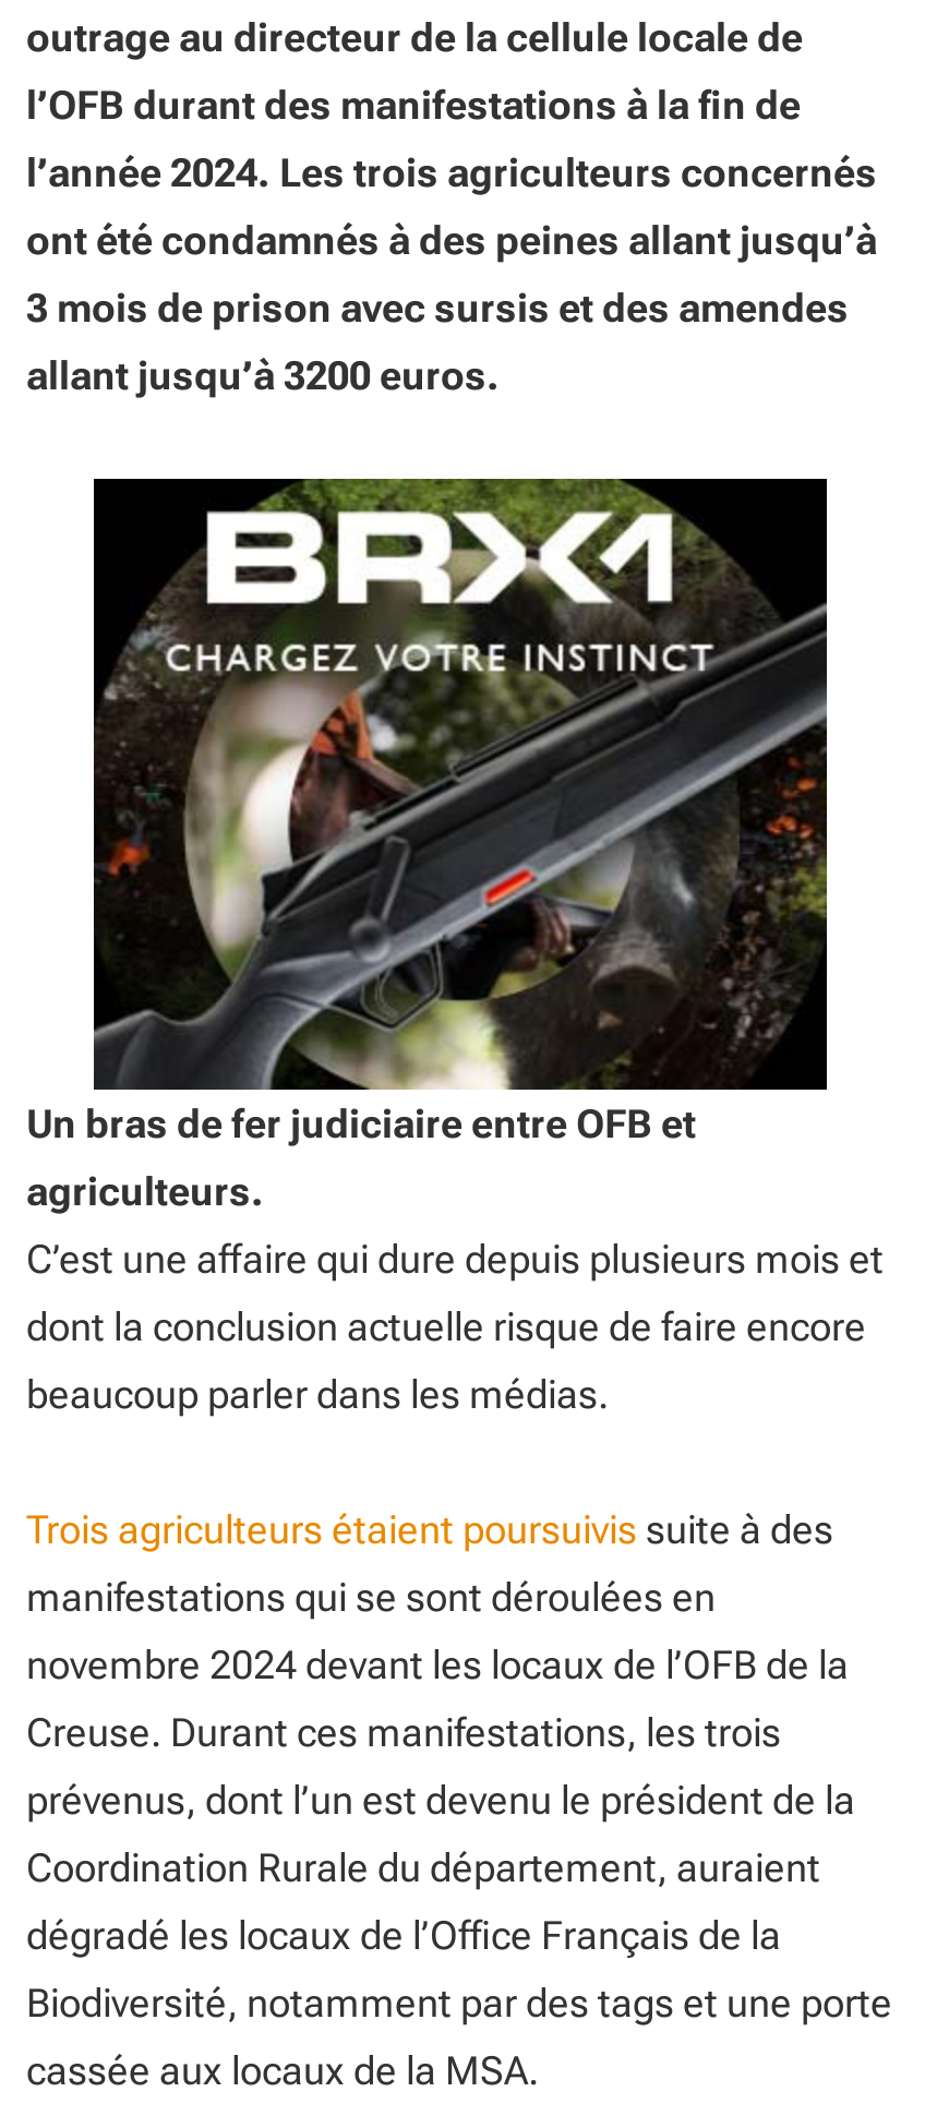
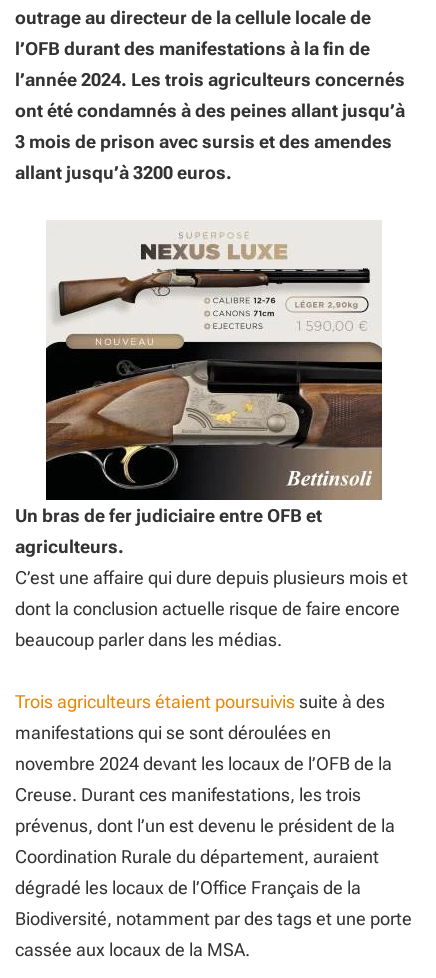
- [image]
+ [image]
